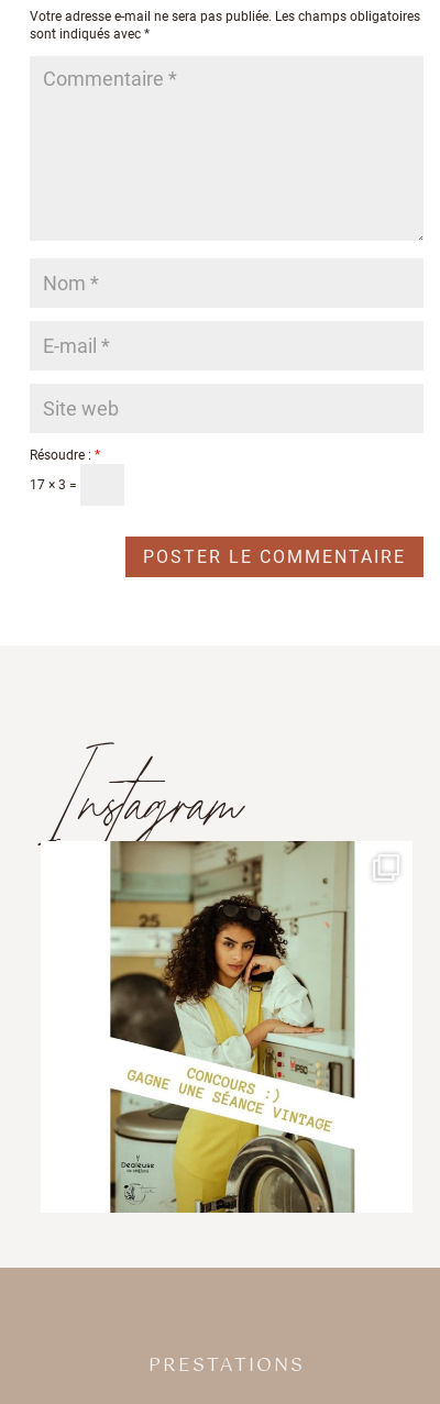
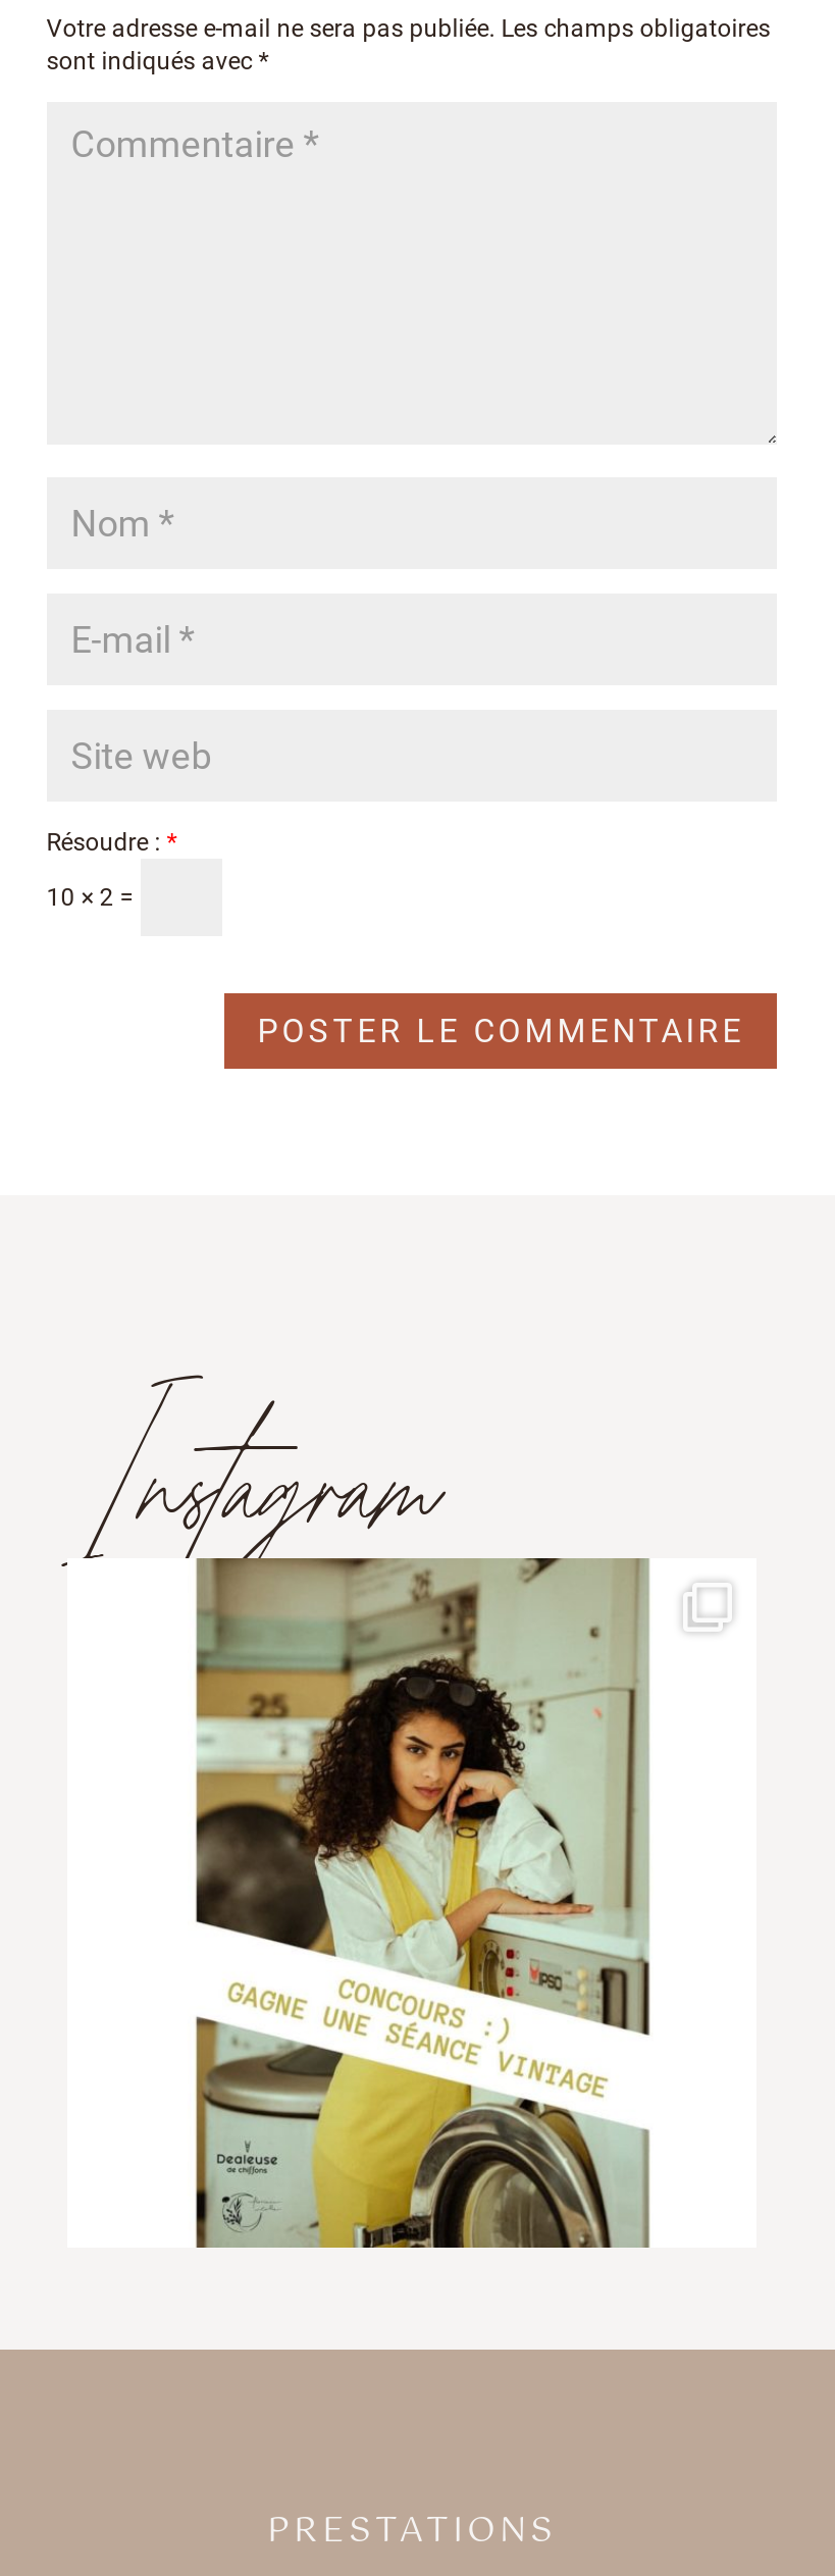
- 17 × 3 =
+ 10 × 2 =
